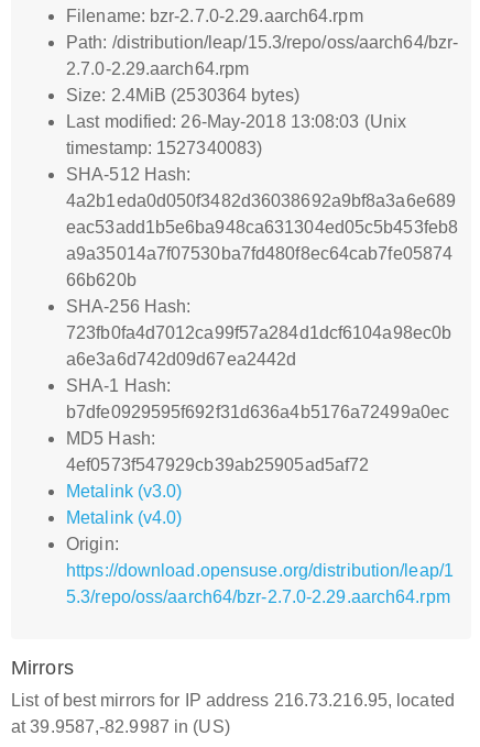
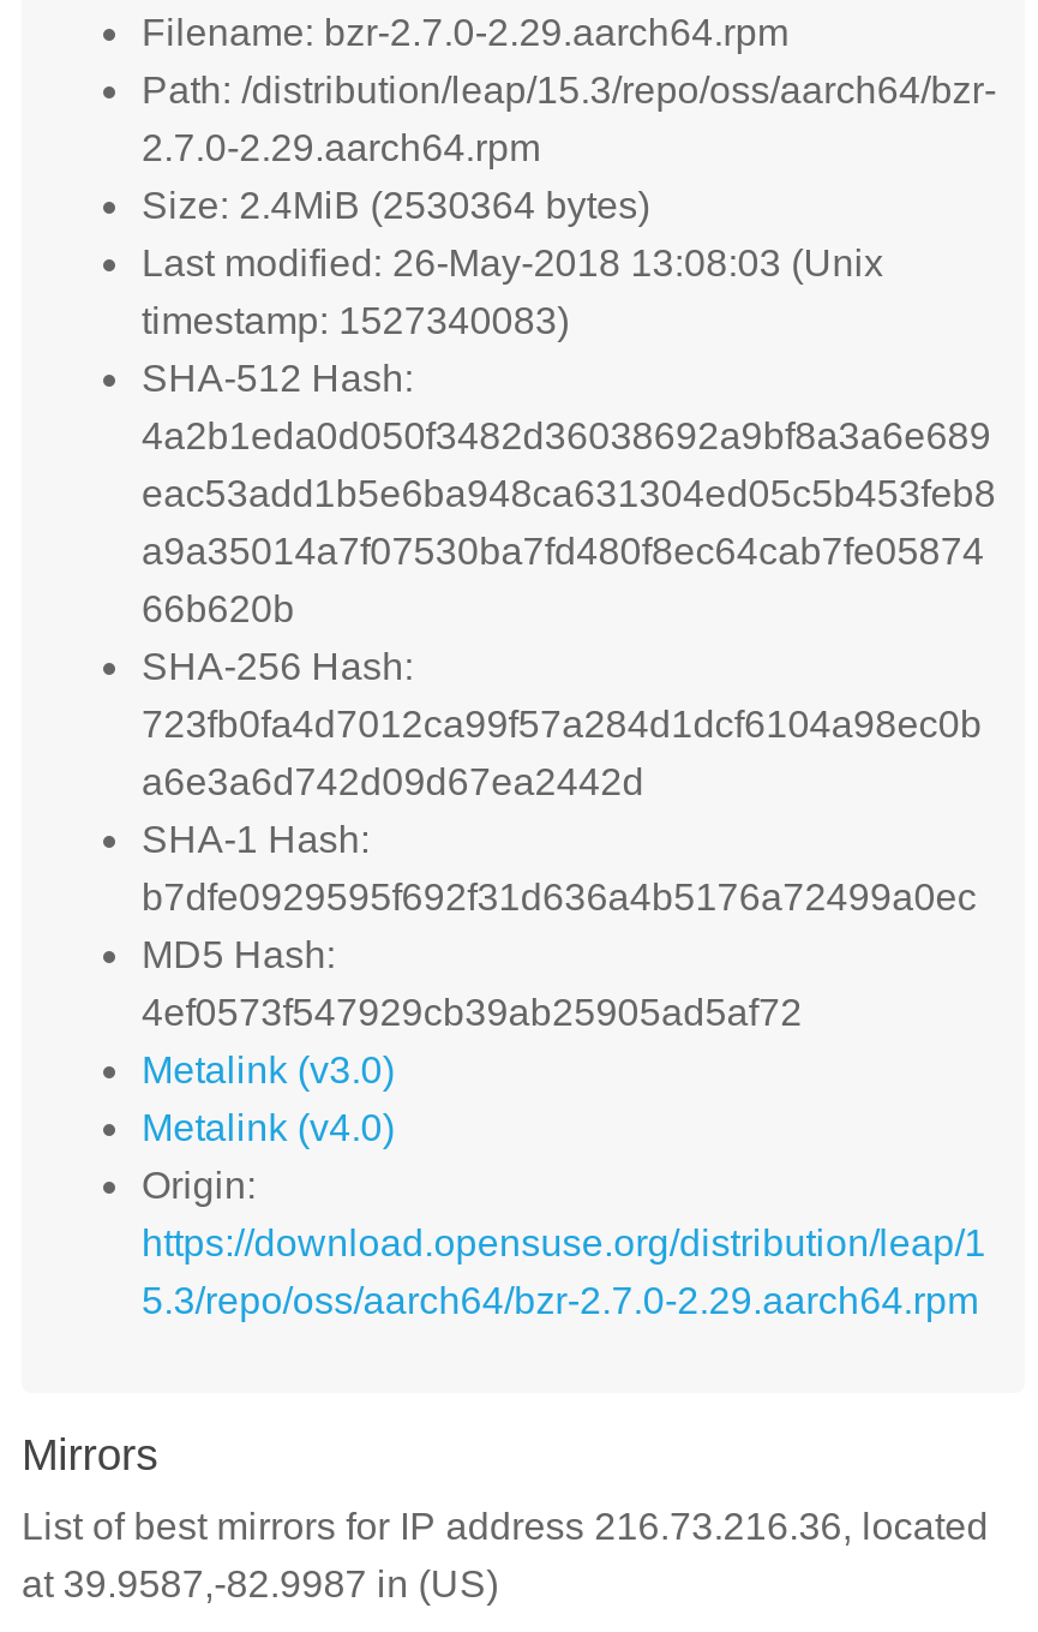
- List of best mirrors for IP address 216.73.216.95, located
+ List of best mirrors for IP address 216.73.216.36, located
